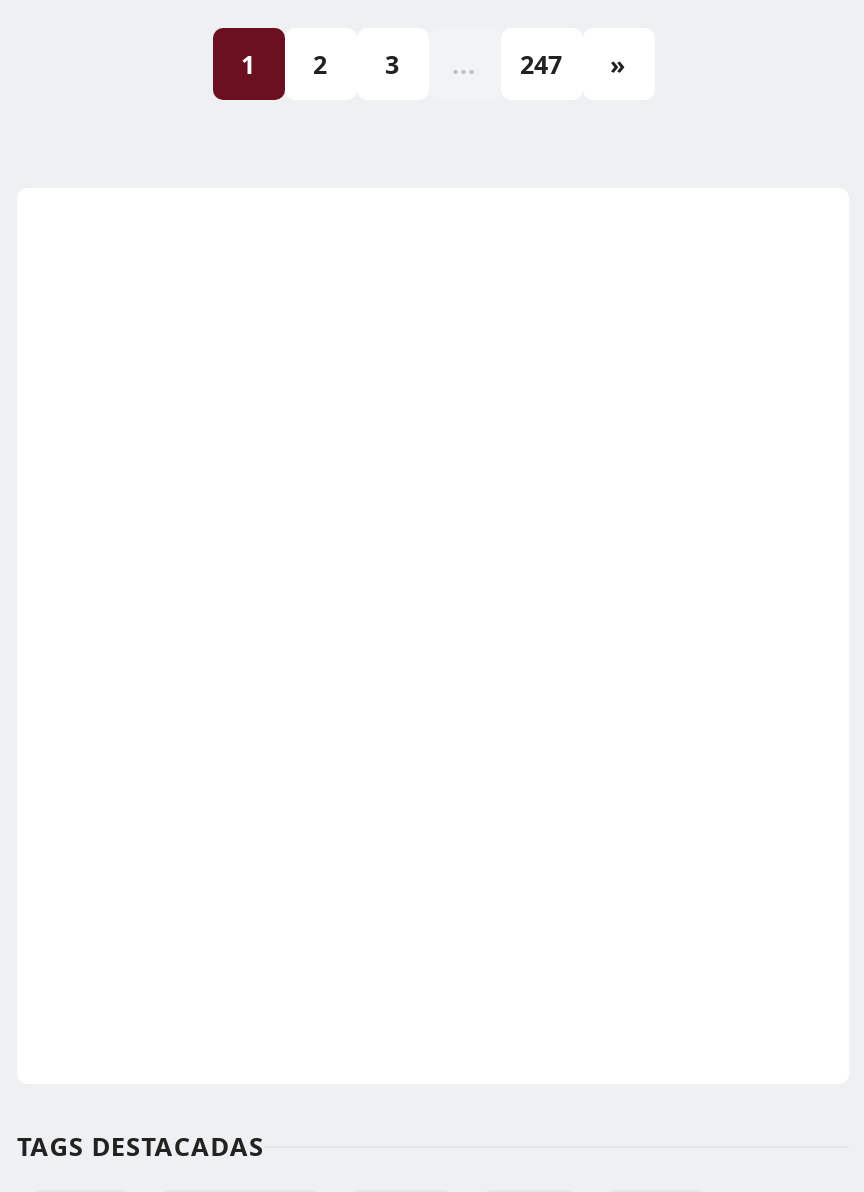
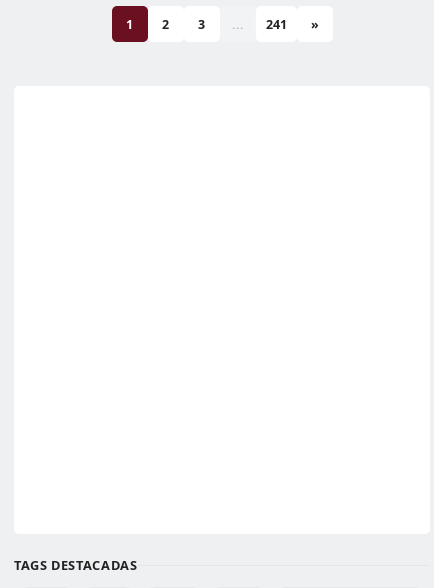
- 247
+ 241
